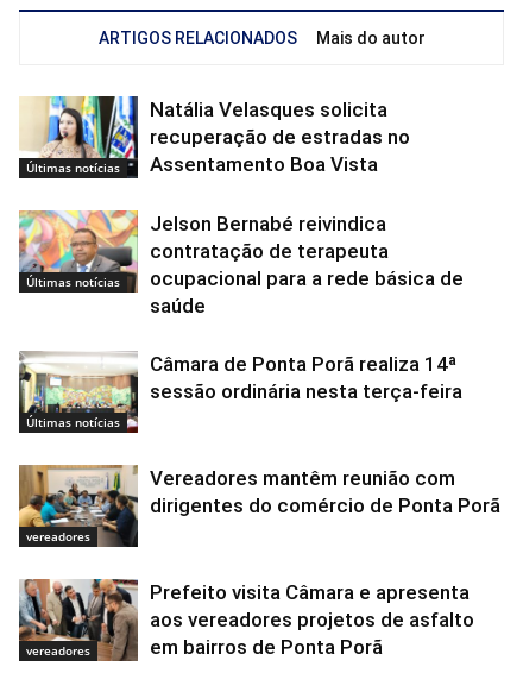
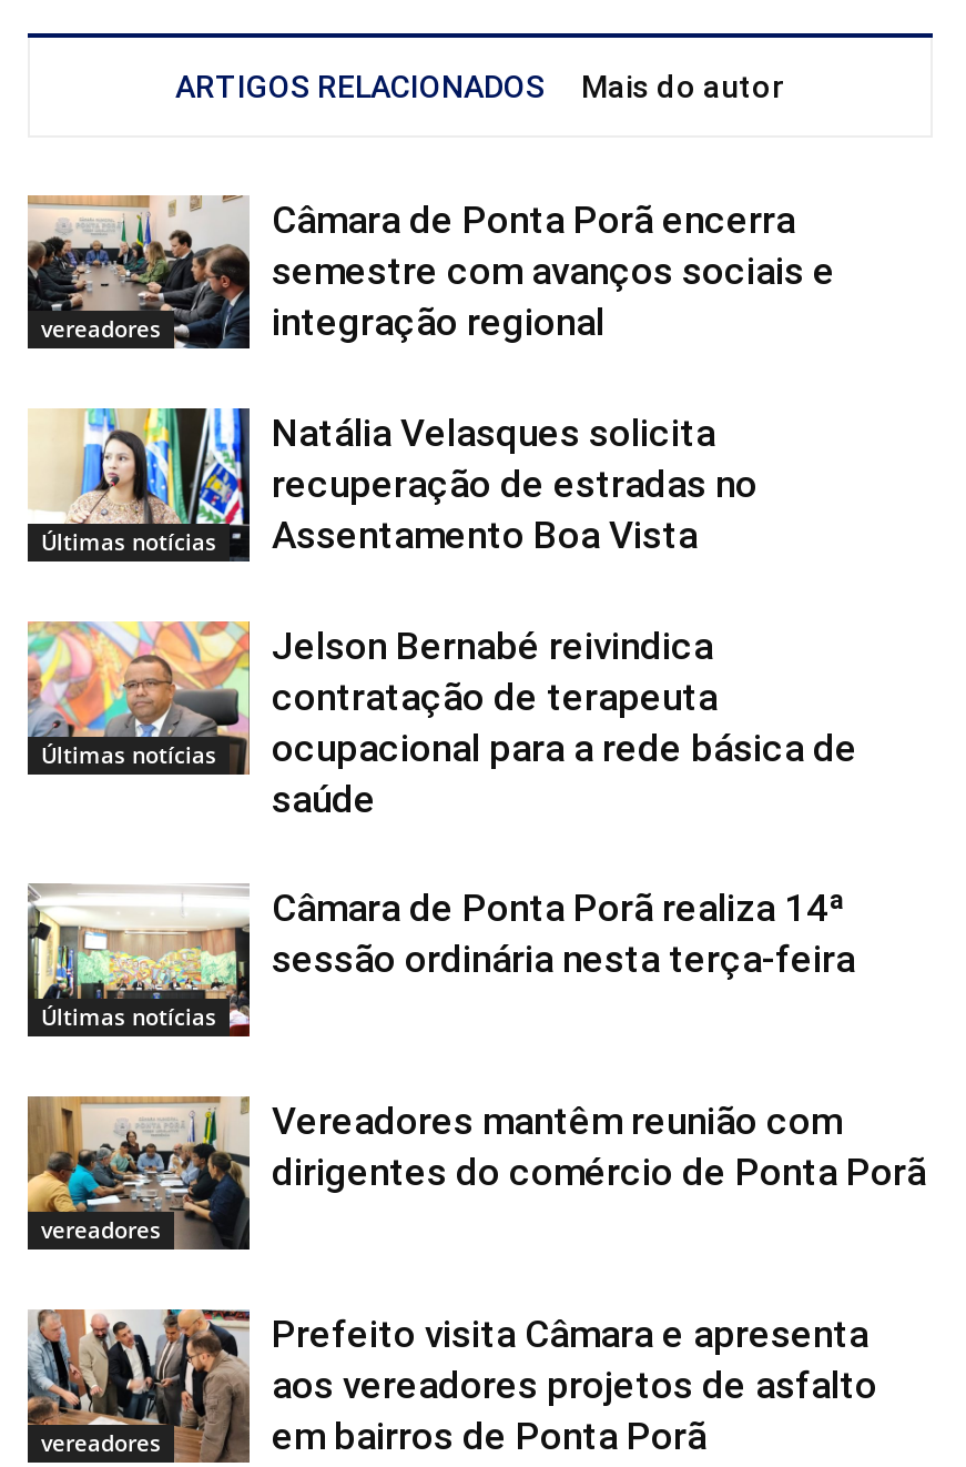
+ [image]
+ vereadores

+ Câmara de Ponta Porã encerra
+ semestre com avanços sociais e
+ integração regional
